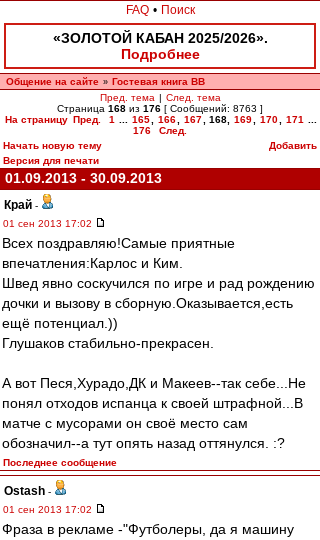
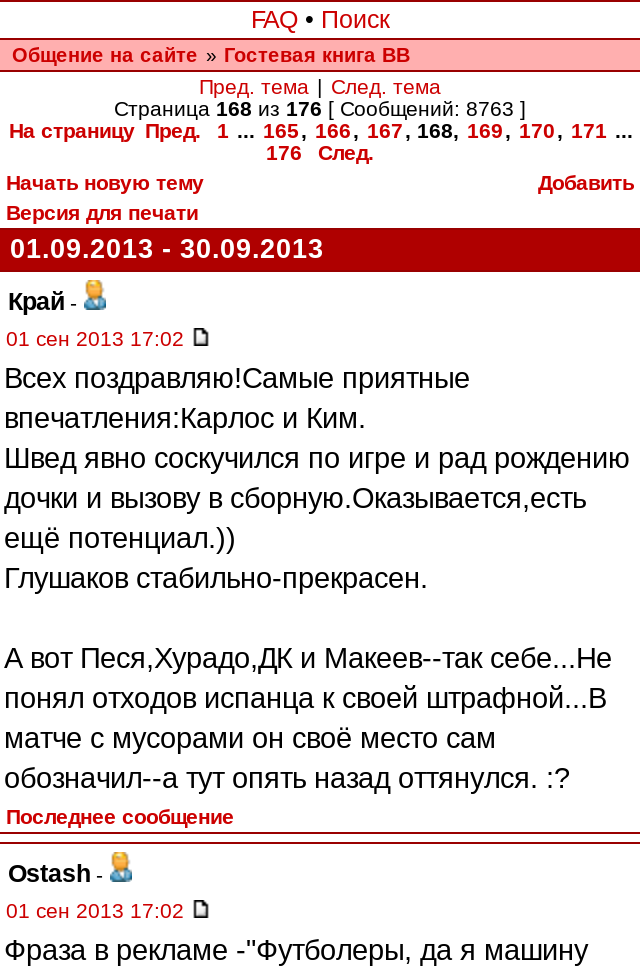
- «ЗОЛОТОЙ КАБАН 2025/2026».
- Подробнее
